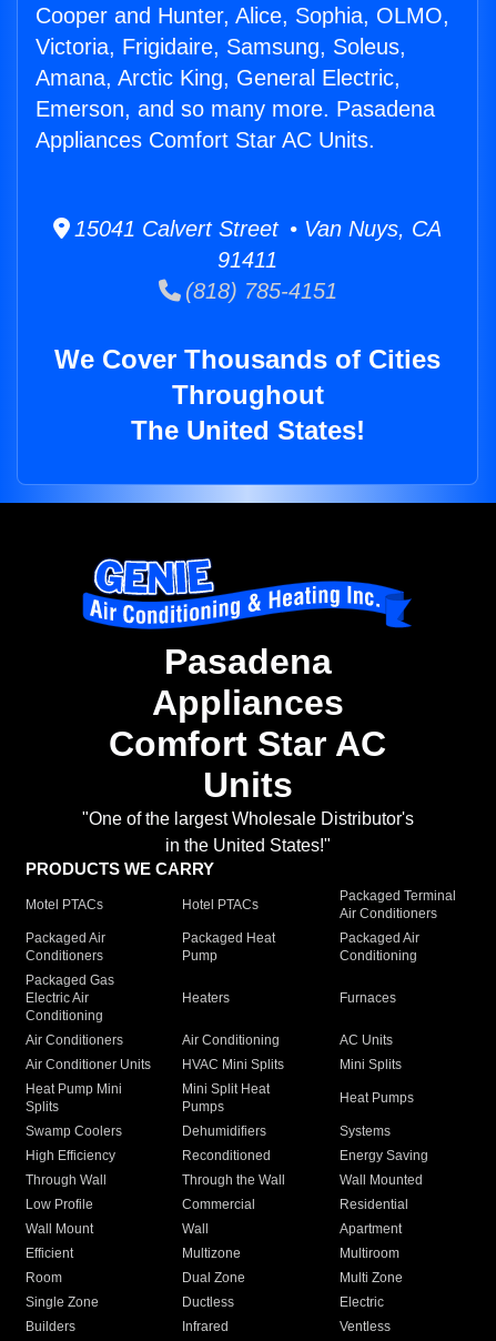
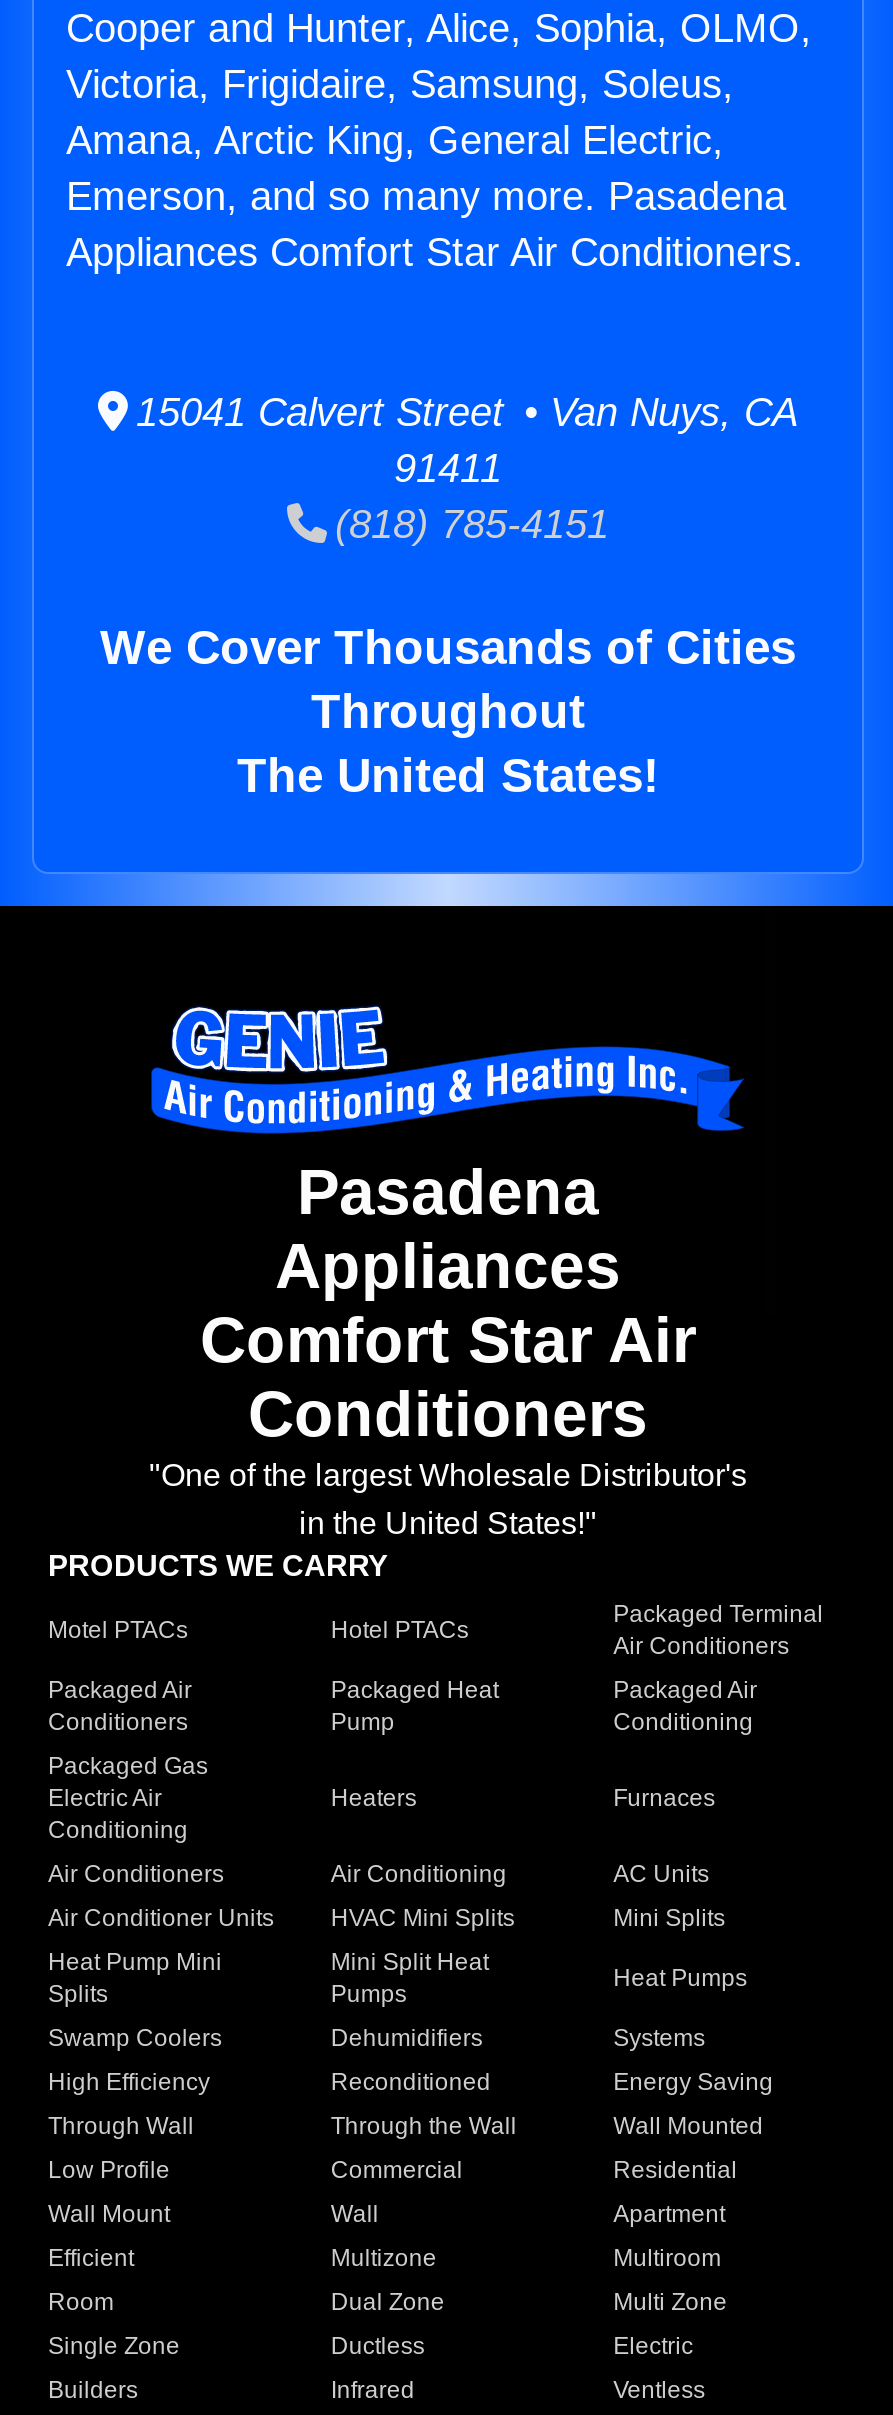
- Appliances Comfort Star AC Units.
+ Appliances Comfort Star Air Conditioners.

- Comfort Star AC
- Units
+ Comfort Star Air
+ Conditioners
